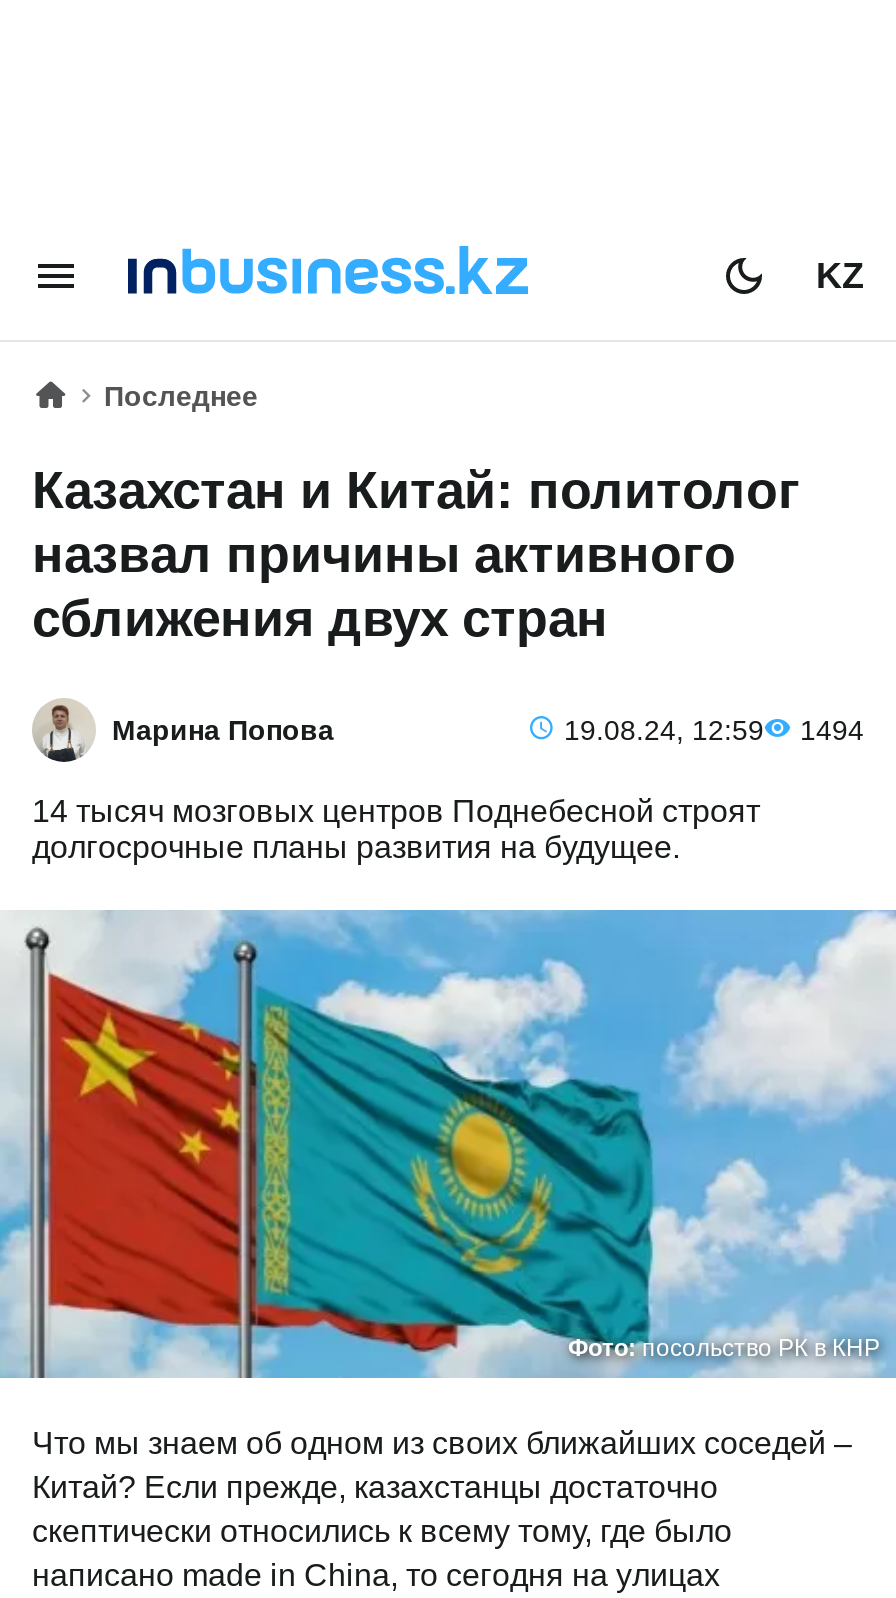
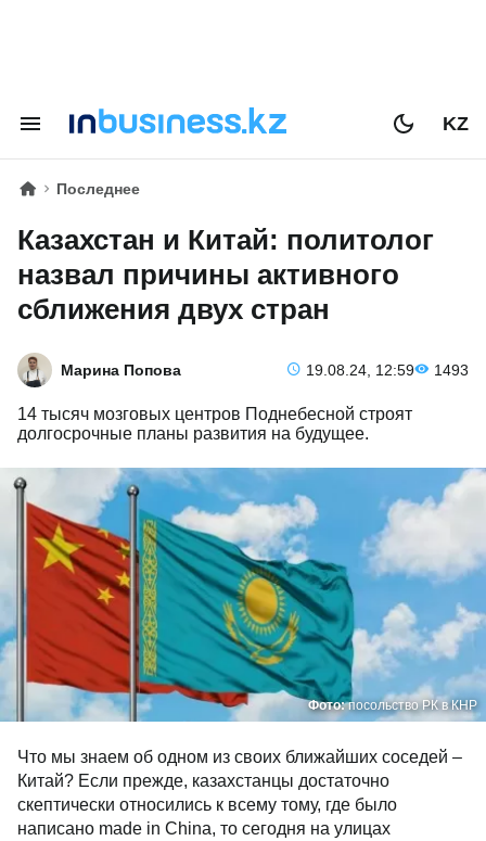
- 19.08.24, 12:59 1494
+ 19.08.24, 12:59 1493
